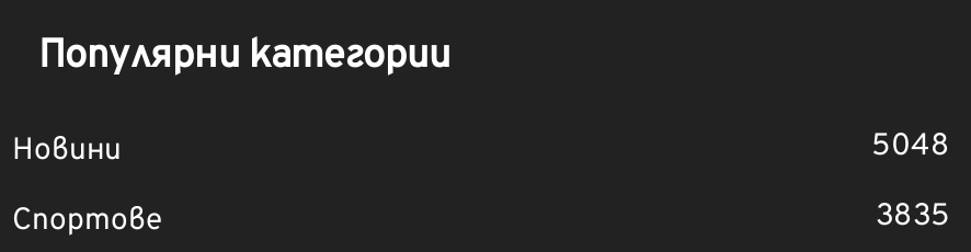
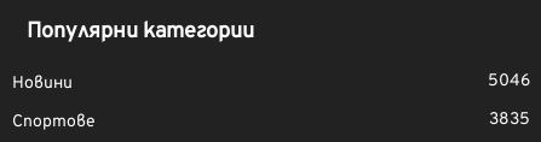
- 5048
+ 5046
